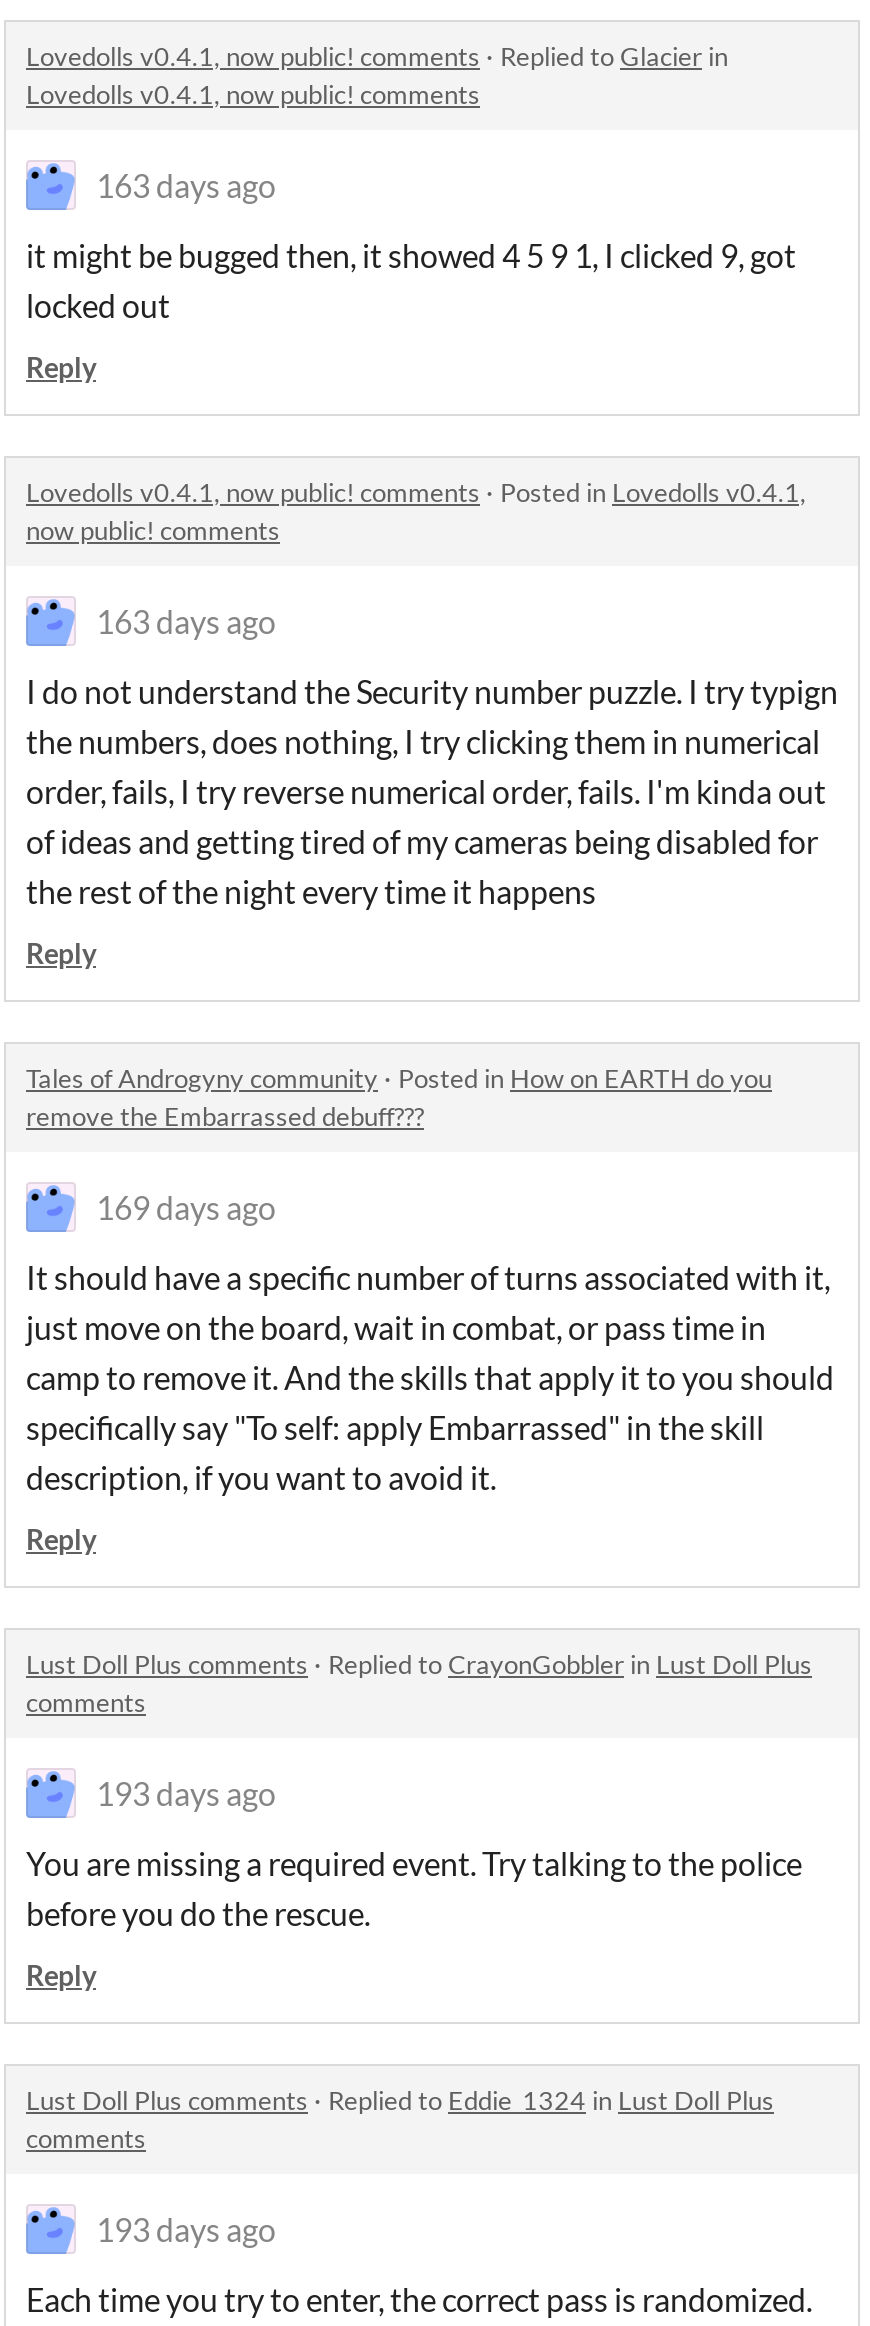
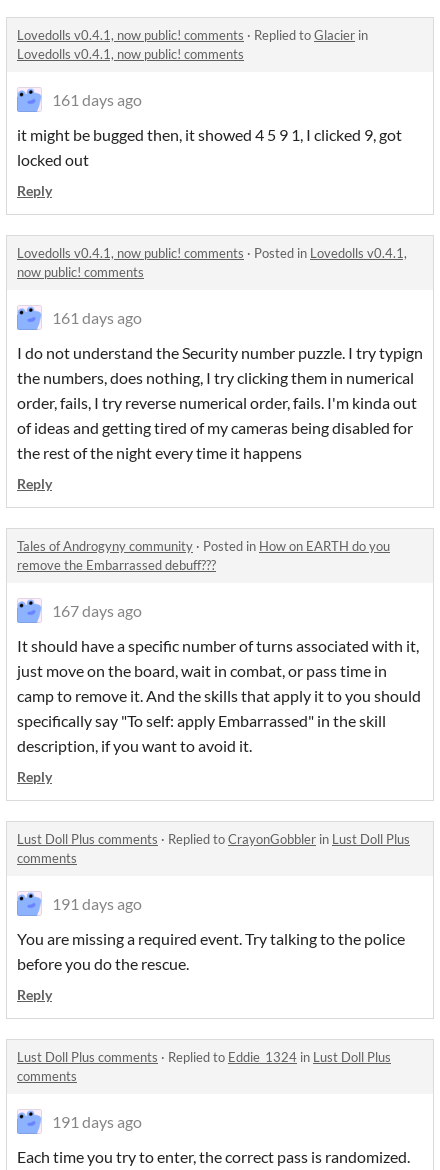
- 163 days ago
+ 161 days ago

- 163 days ago
+ 161 days ago

- 169 days ago
+ 167 days ago

- 193 days ago
+ 191 days ago

- 193 days ago
+ 191 days ago
